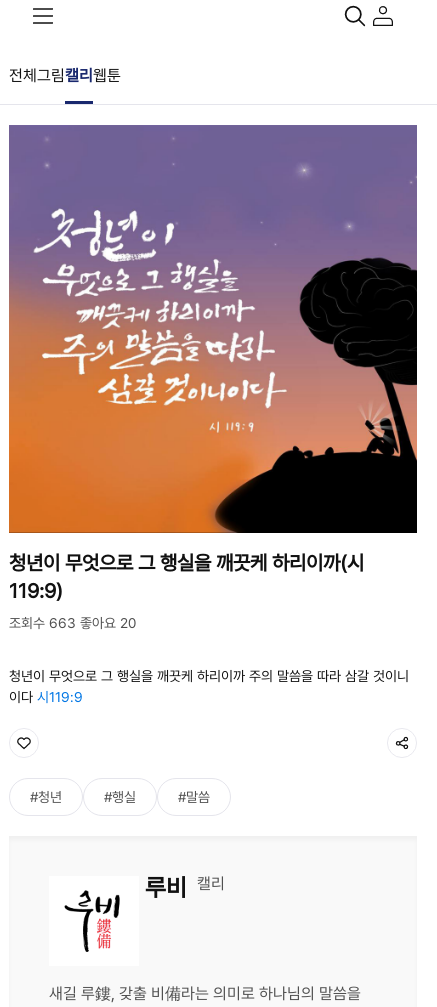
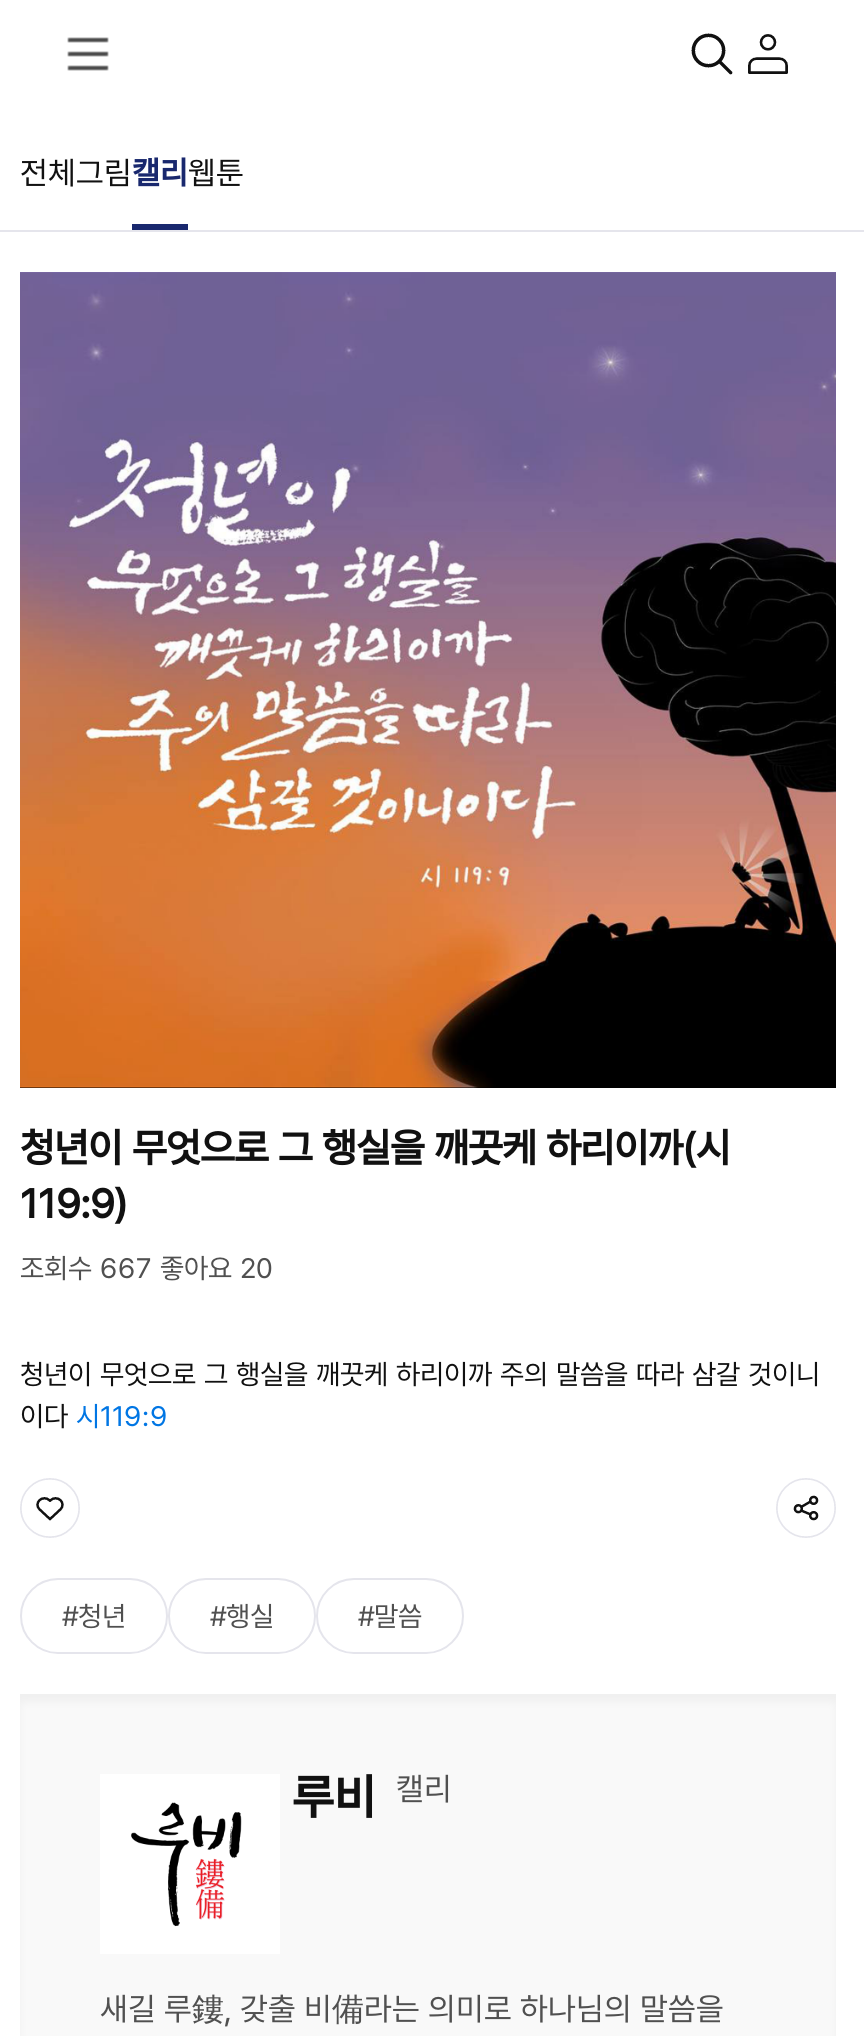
- 조회수 663 좋아요 20
+ 조회수 667 좋아요 20
